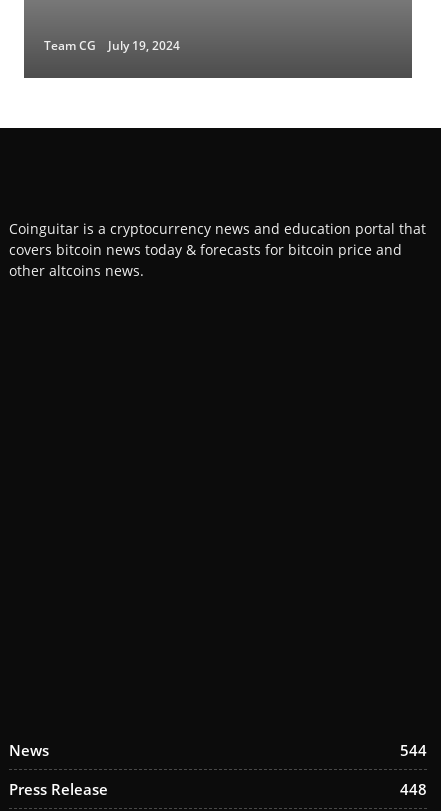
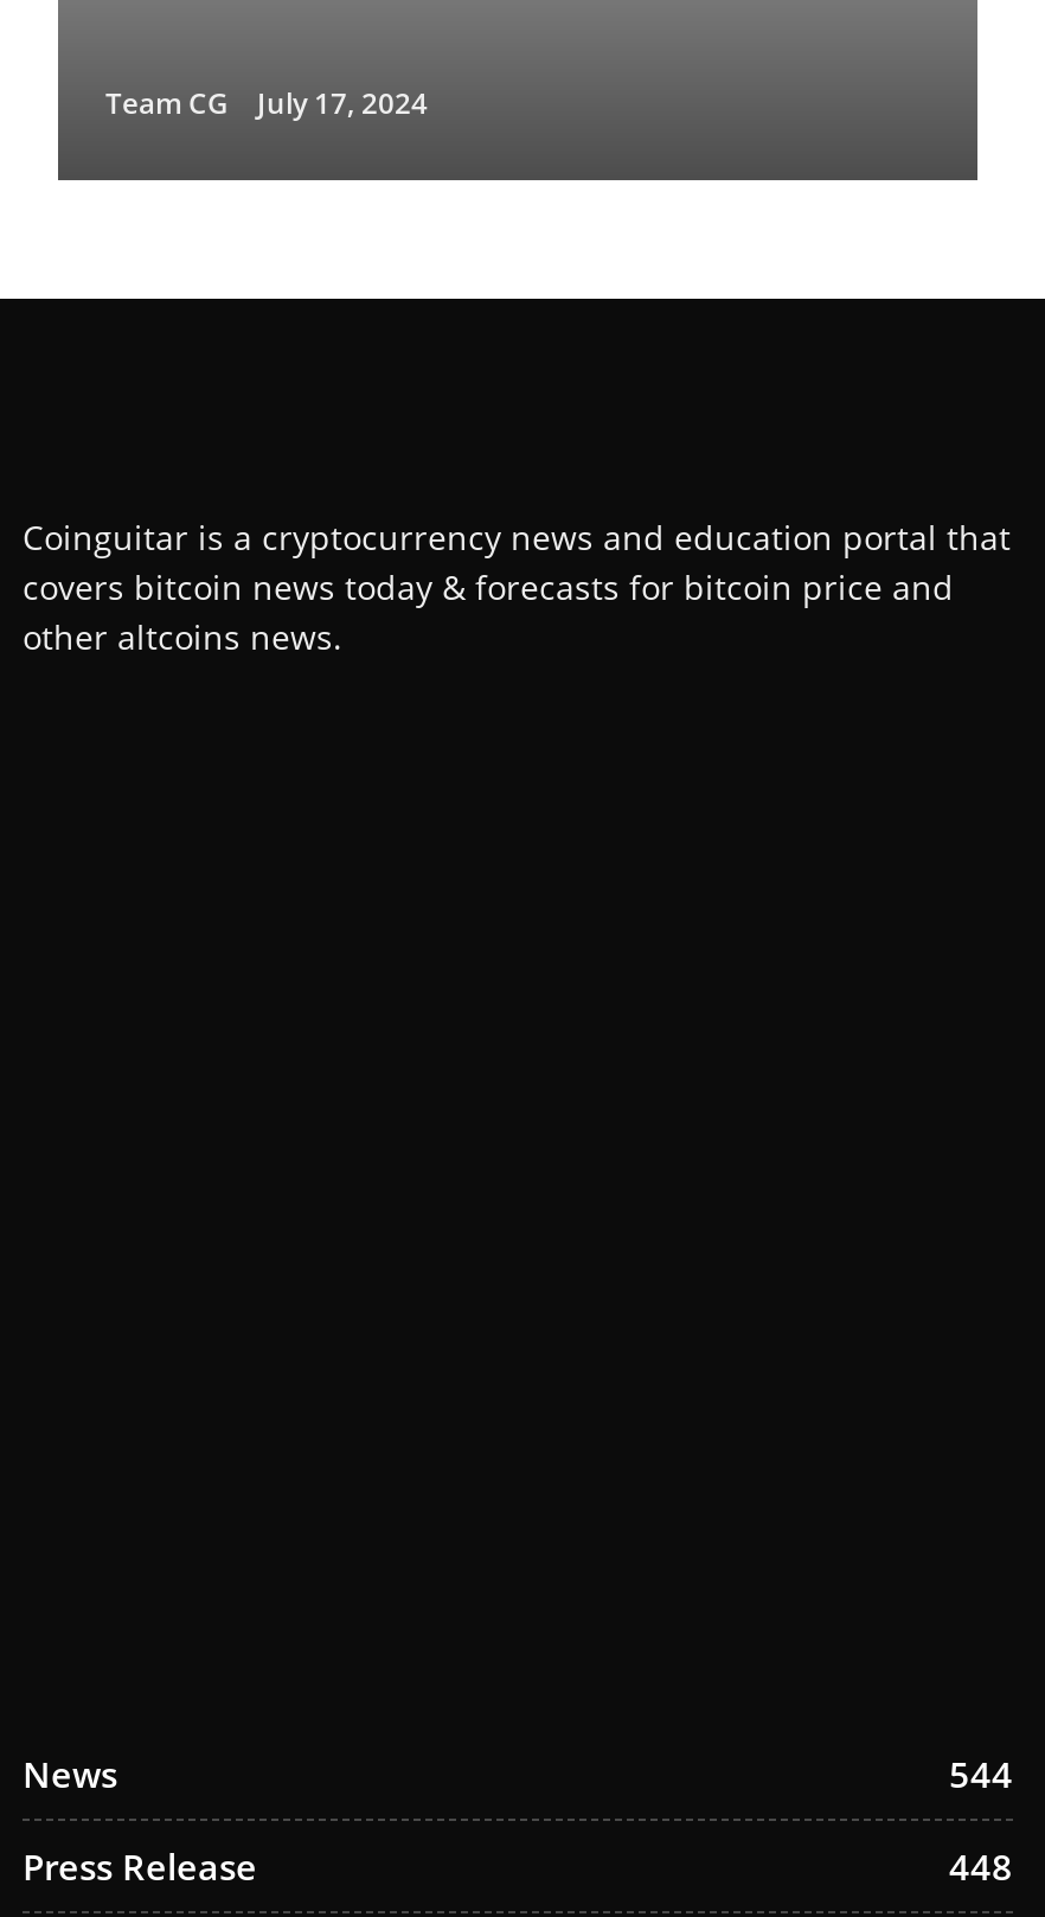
- Team CG July 19, 2024
+ Team CG July 17, 2024
